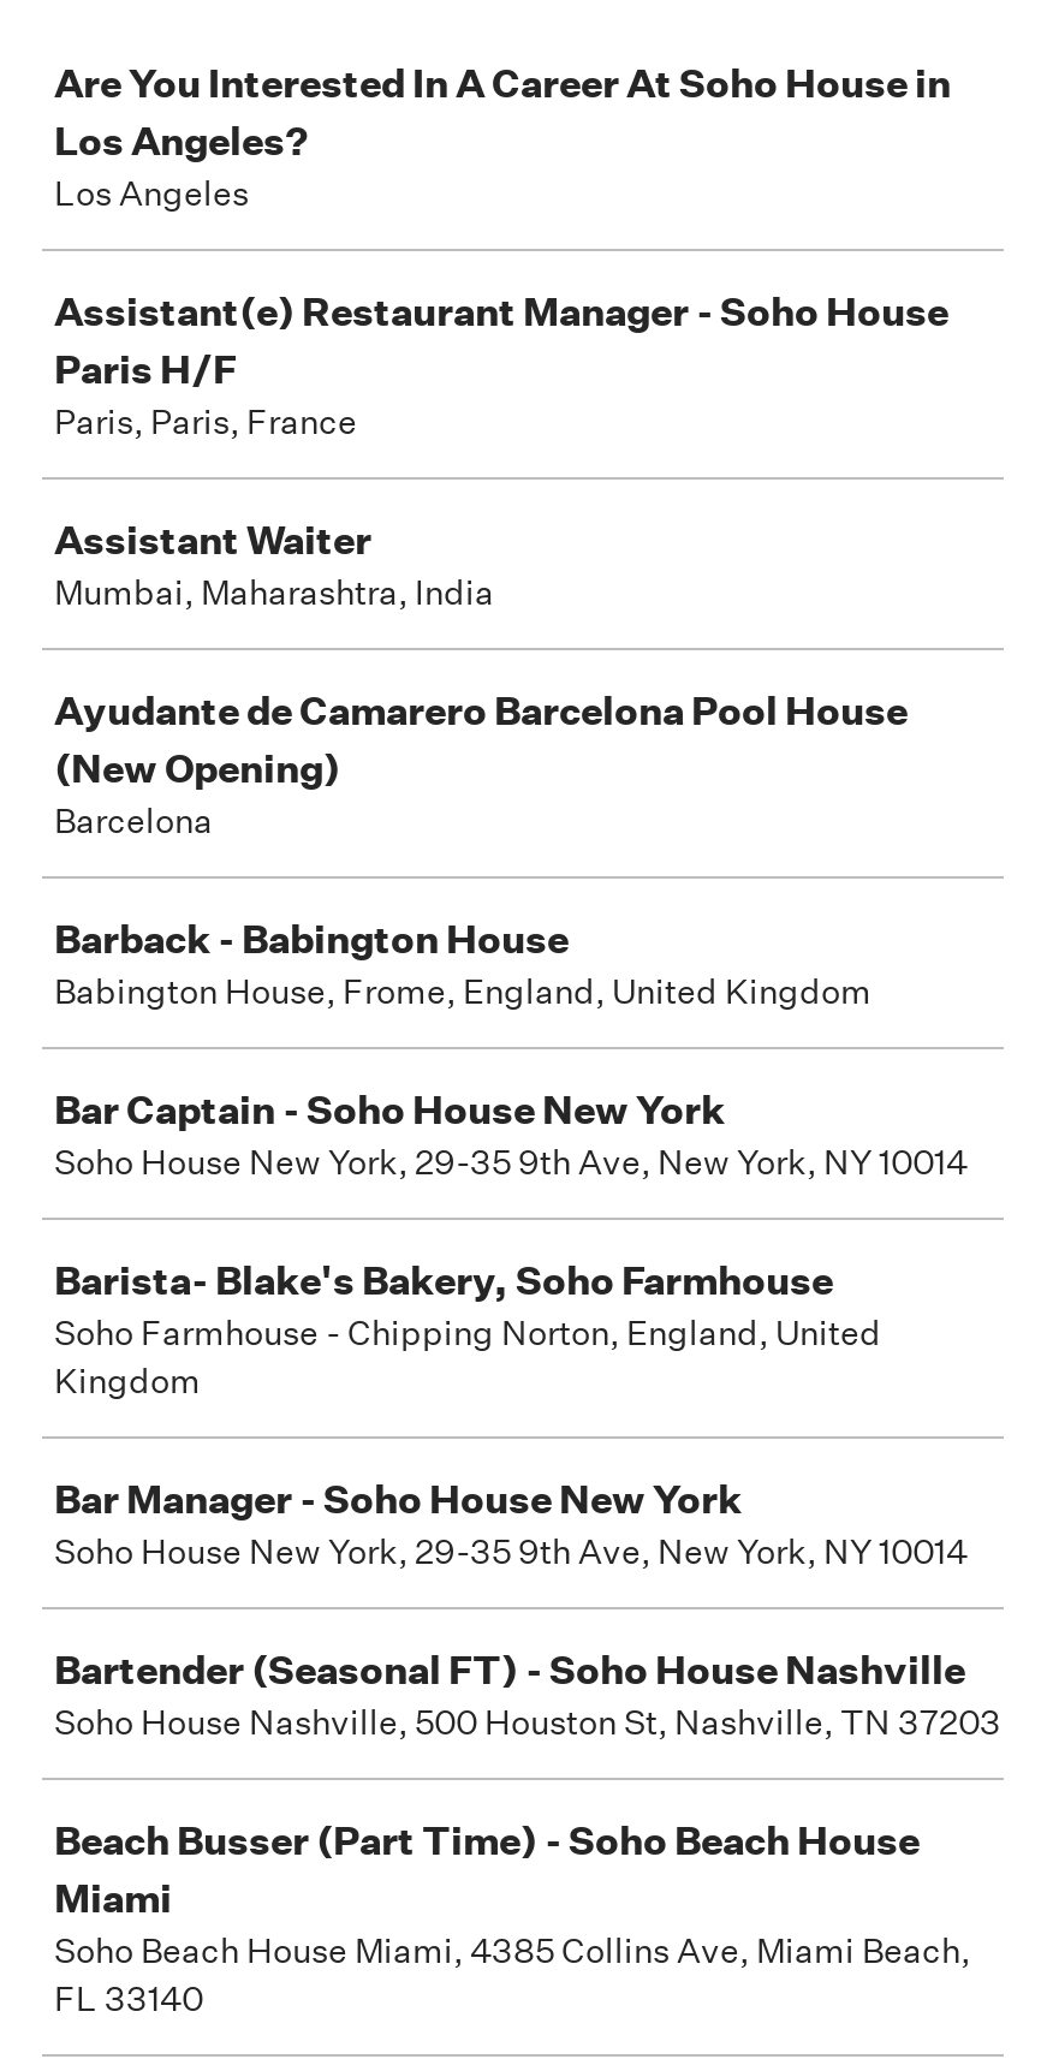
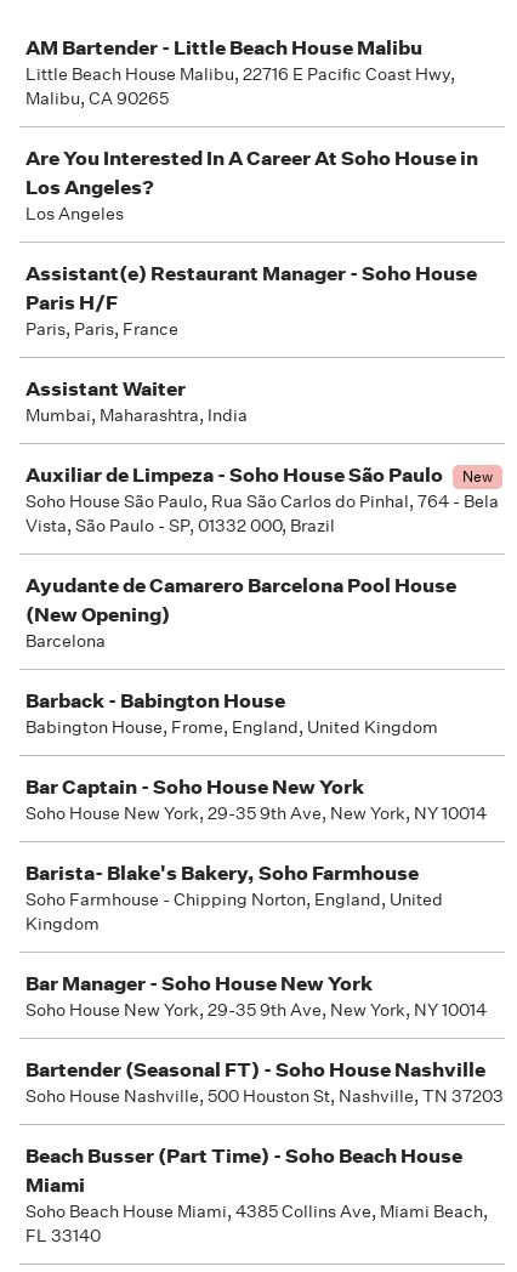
+ AM Bartender - Little Beach House Malibu
+ Little Beach House Malibu, 22716 E Pacific Coast Hwy,
+ Malibu, CA 90265

+ Auxiliar de Limpeza - Soho House São Paulo
+ New
+ Soho House São Paulo, Rua São Carlos do Pinhal, 764 - Bela
+ Vista, São Paulo - SP, 01332 000, Brazil
